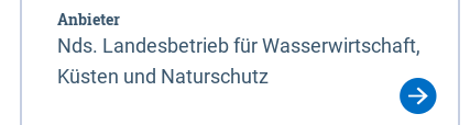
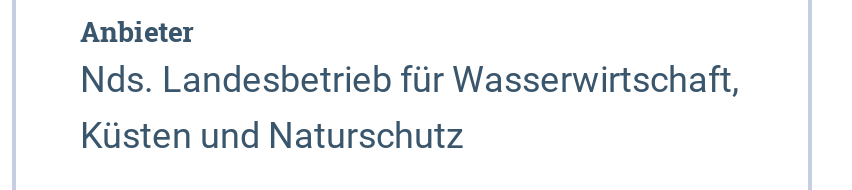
- [image]
